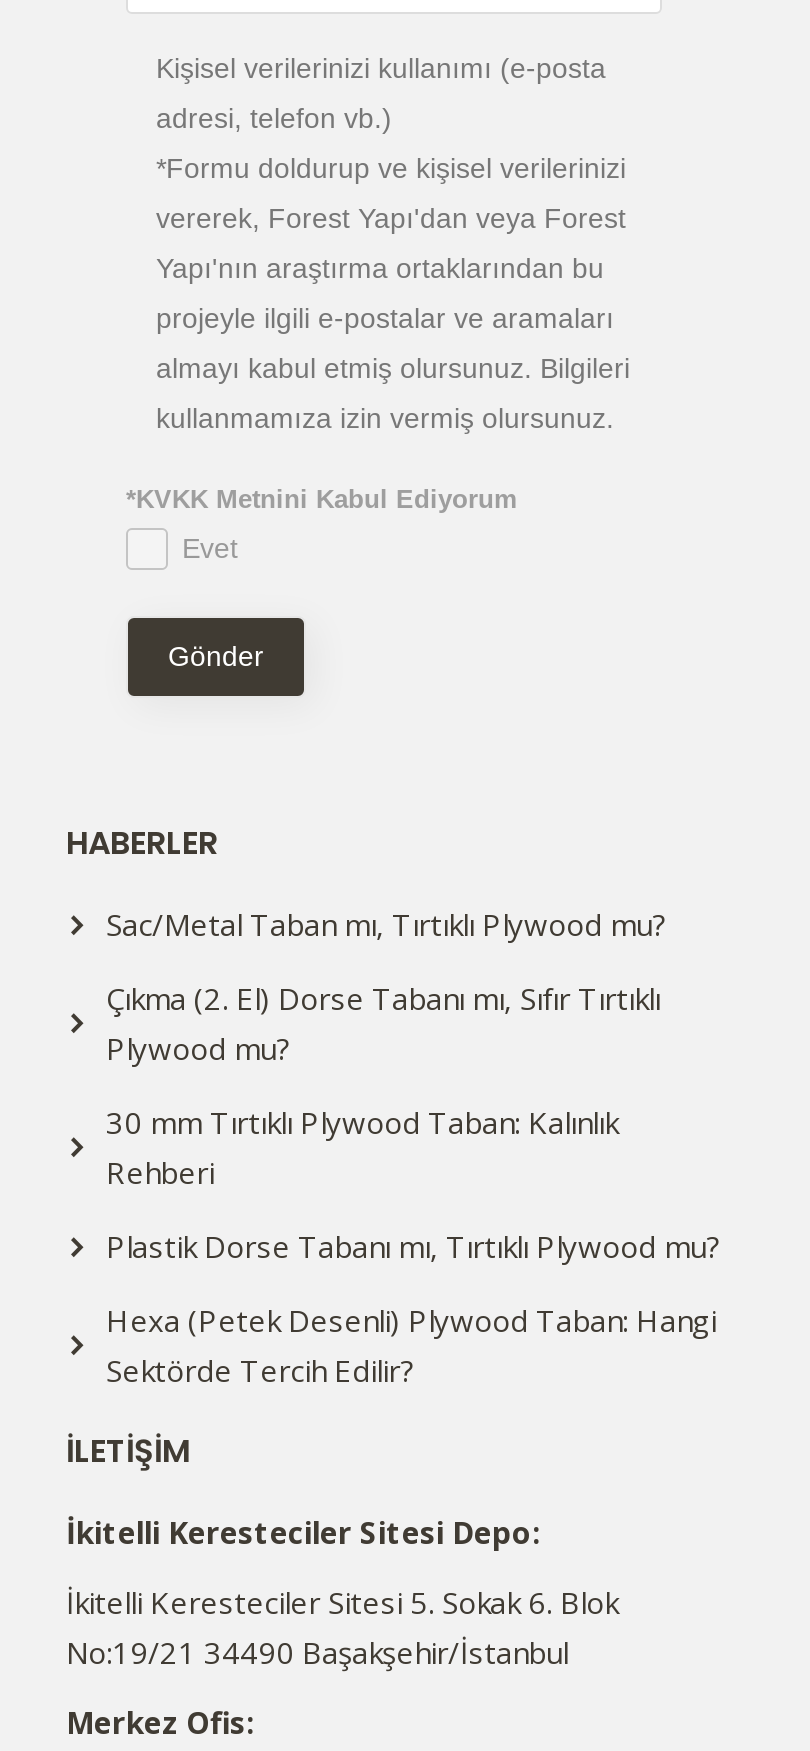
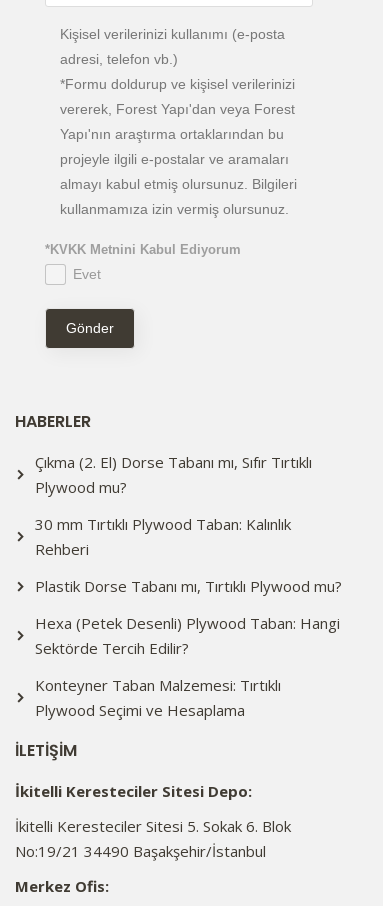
- Sac/Metal Taban mı, Tırtıklı Plywood mu?

moved up: Çıkma (2. El) Dorse Tabanı mı, Sıfır Tırtıklı | Plywood mu? | 30 mm Tırtıklı Plywood Taban: Kalınlık | Rehberi | Plastik Dorse Tabanı mı, Tırtıklı Plywood mu? | Hexa (Petek Desenli) Plywood Taban: Hangi | Sektörde Tercih Edilir?

+ Konteyner Taban Malzemesi: Tırtıklı
+ Plywood Seçimi ve Hesaplama
